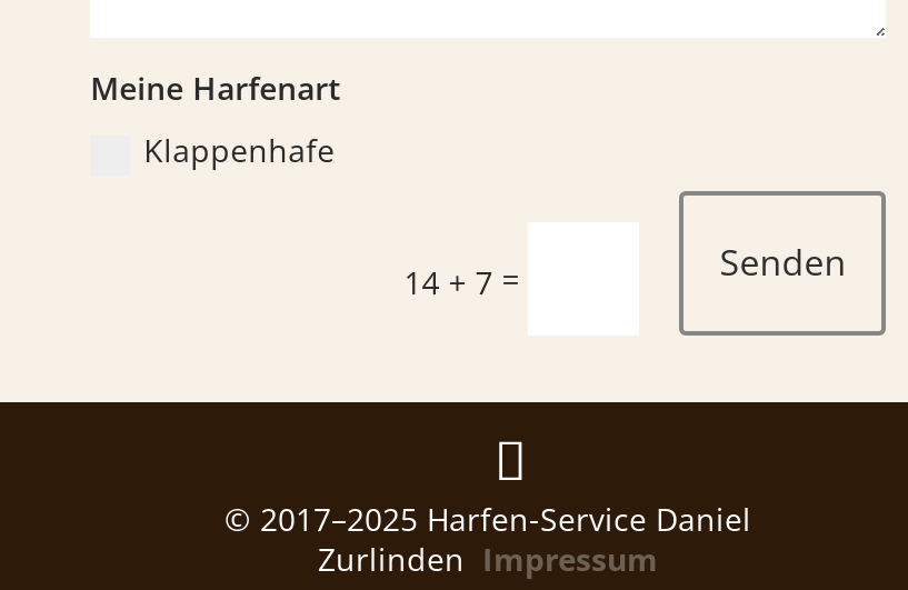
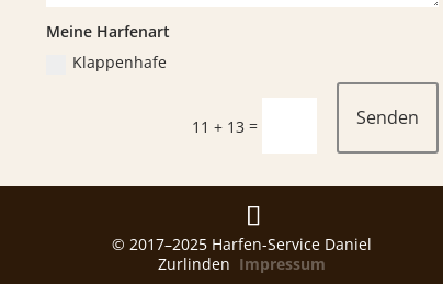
- 14 + 7 =
+ 11 + 13 =
